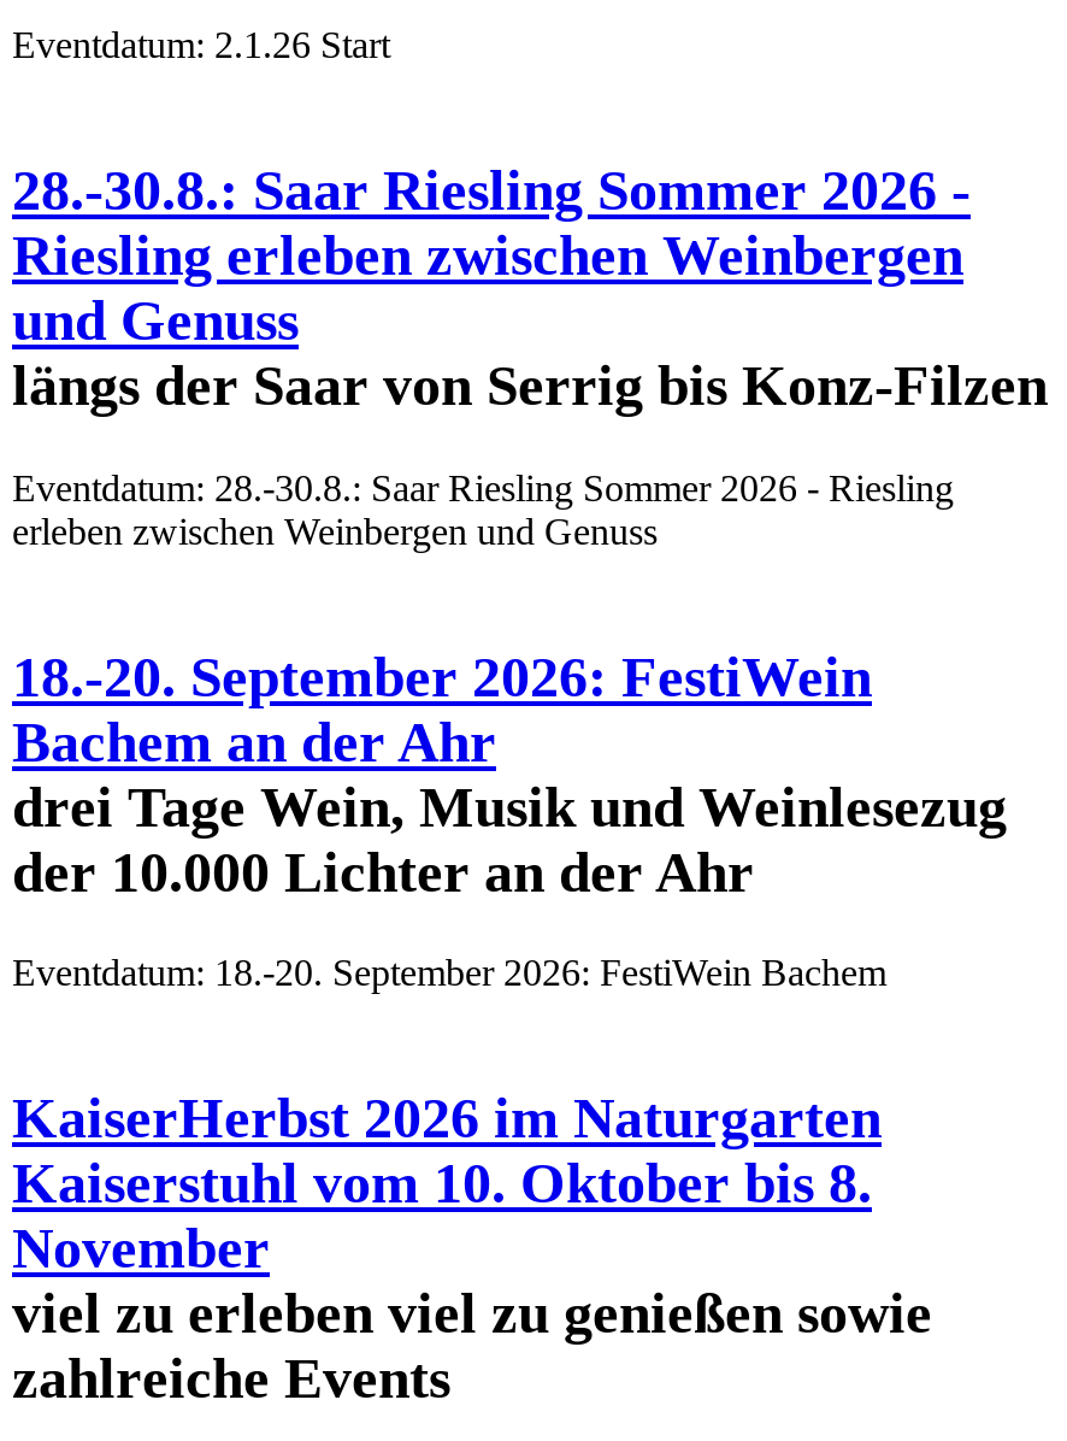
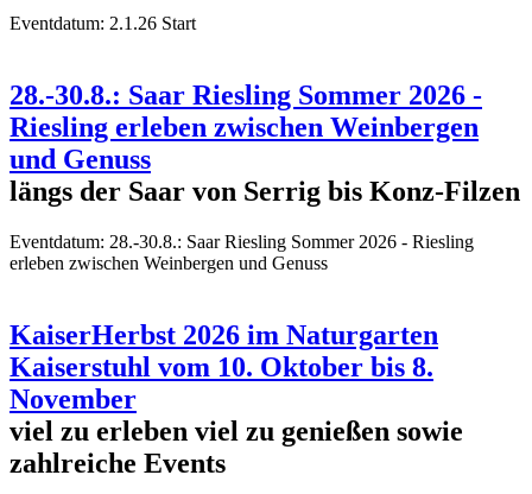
- 18.-20. September 2026: FestiWein
- Bachem an der Ahr
- drei Tage Wein, Musik und Weinlesezug
- der 10.000 Lichter an der Ahr
- Eventdatum: 18.-20. September 2026: FestiWein Bachem
